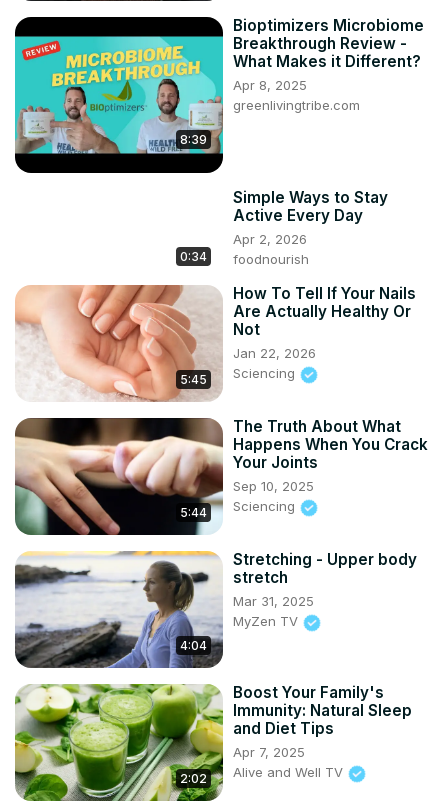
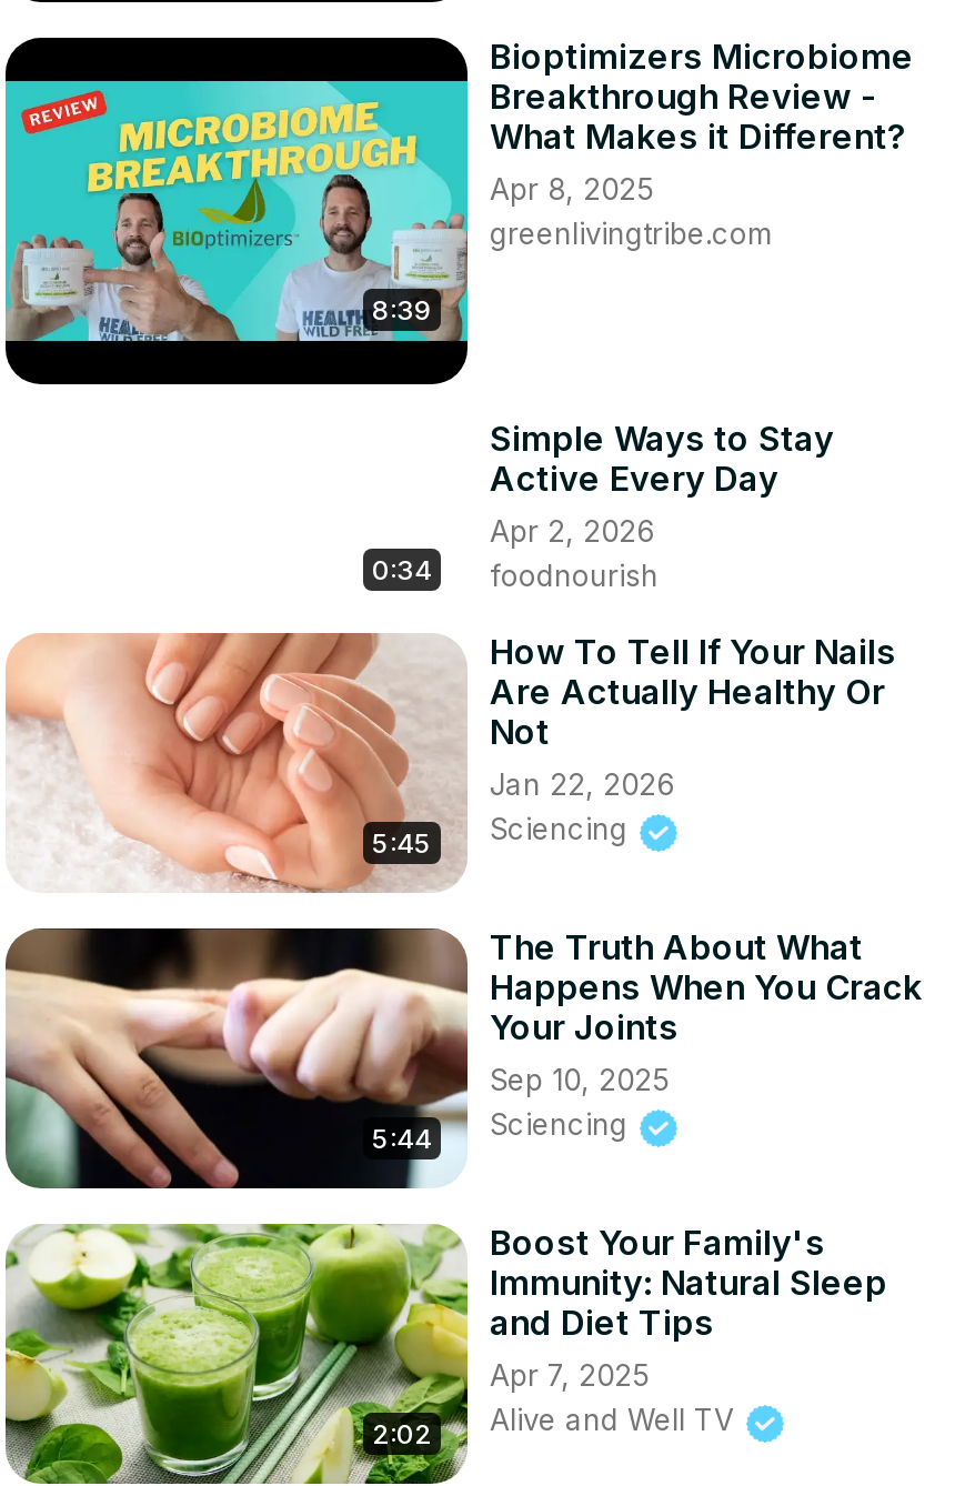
- [image]
- 4:04

- Stretching - Upper body
- stretch
- Mar 31, 2025
- MyZen TV
